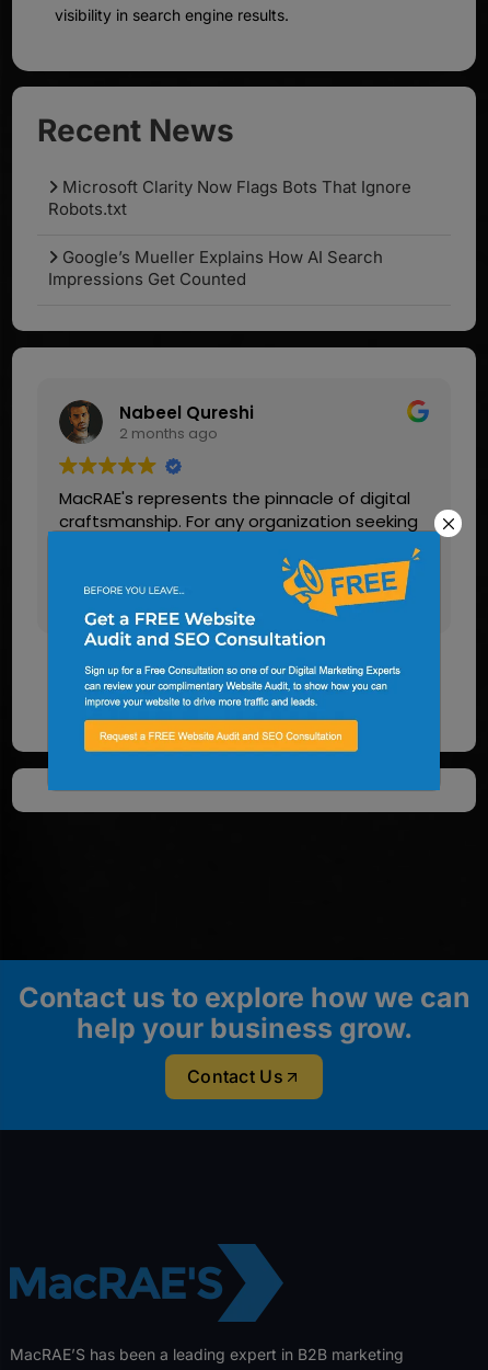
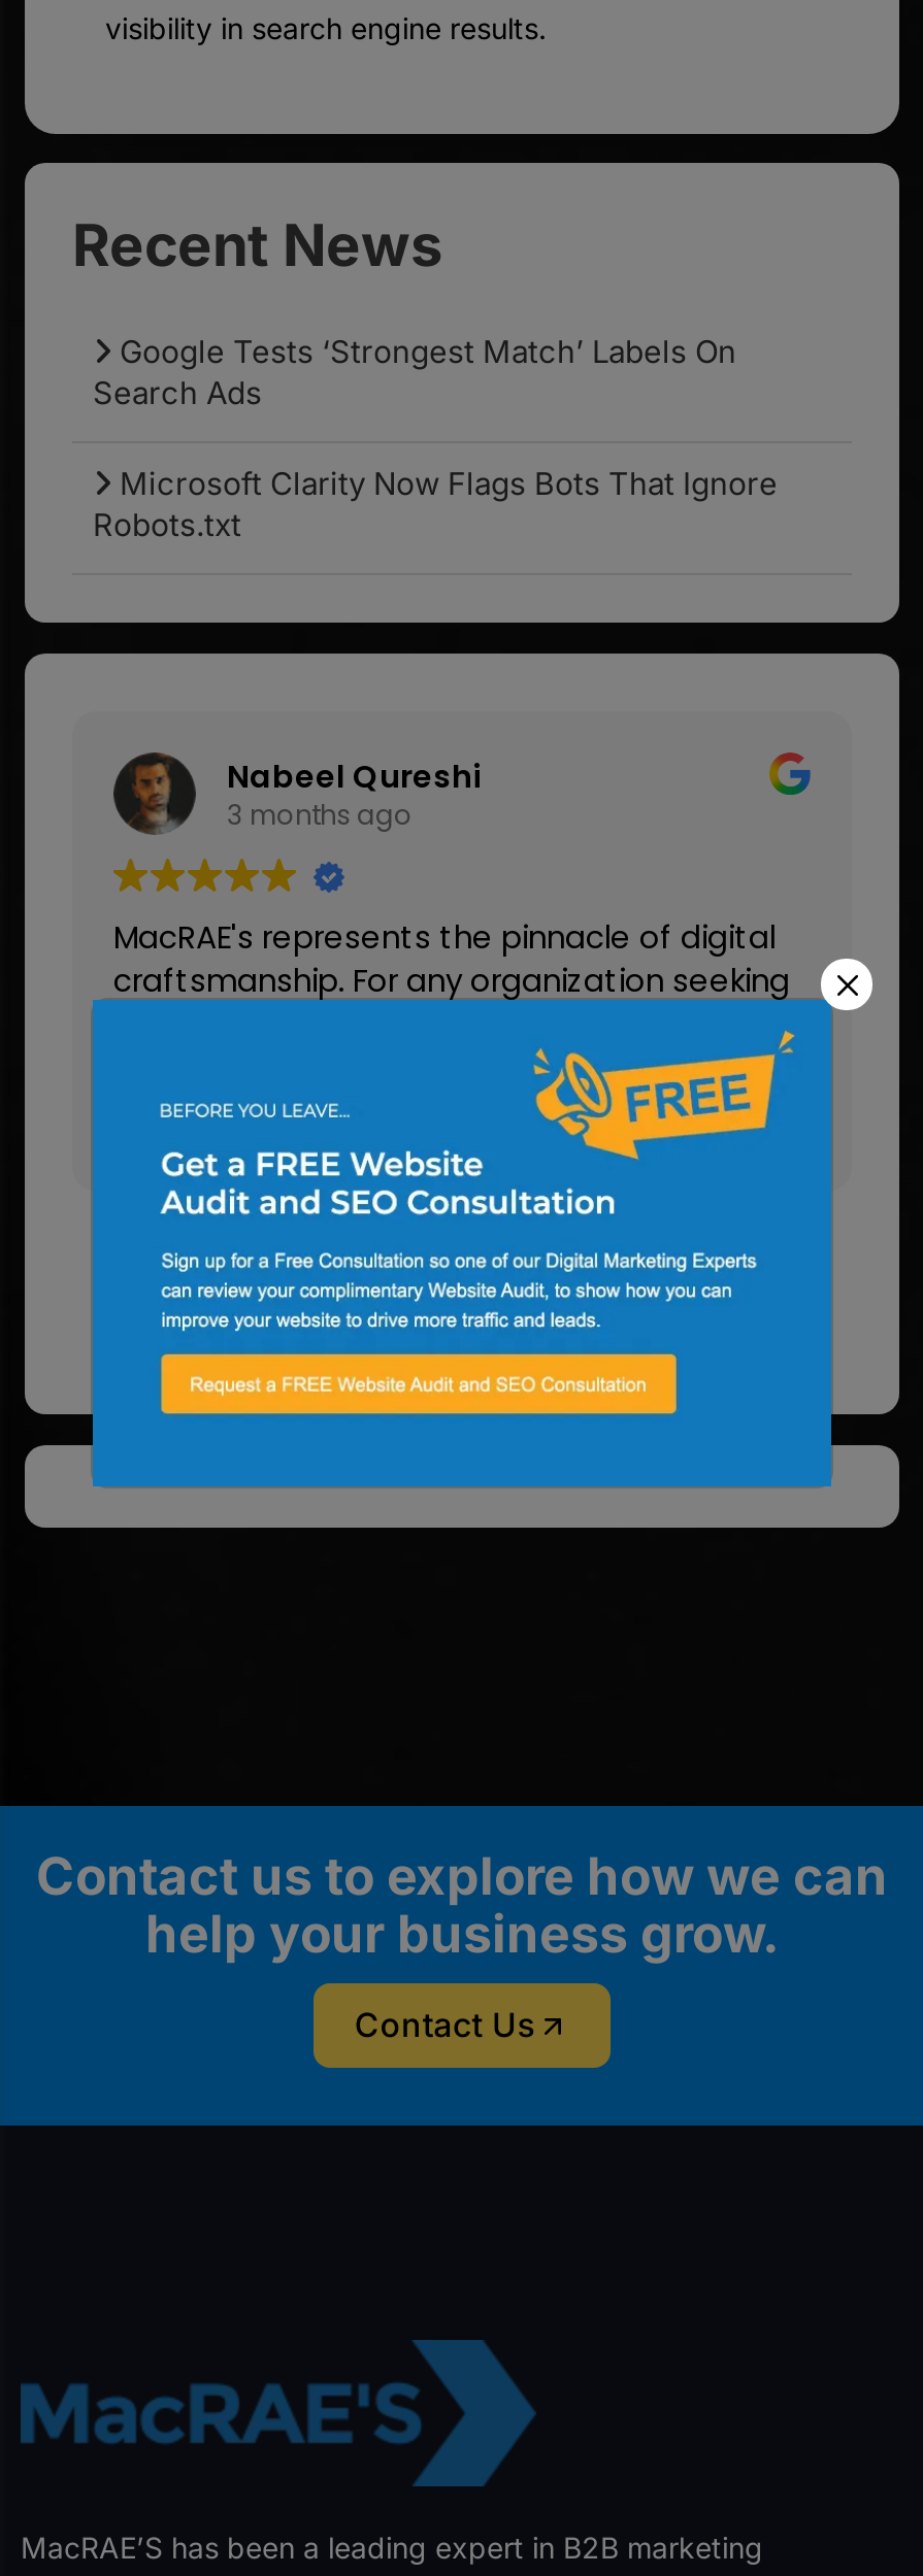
+ Google Tests ‘Strongest Match’ Labels On
+ Search Ads

moved down: Microsoft Clarity Now Flags Bots That Ignore | Robots.txt

- Google’s Mueller Explains How AI Search
- Impressions Get Counted

- 2 months ago
+ 3 months ago
